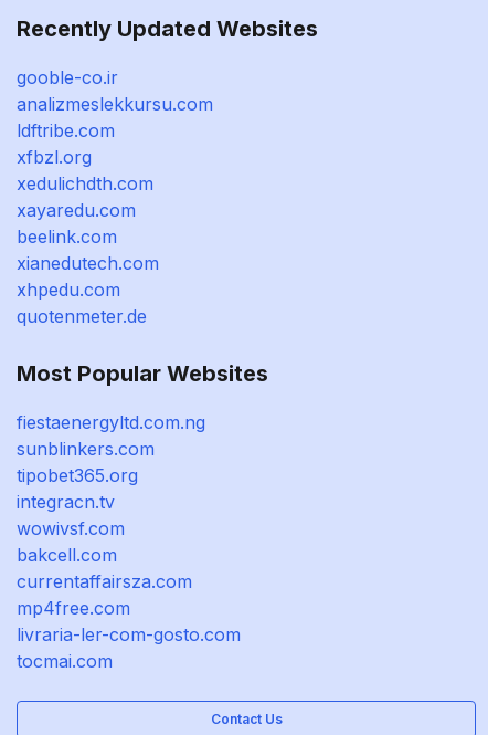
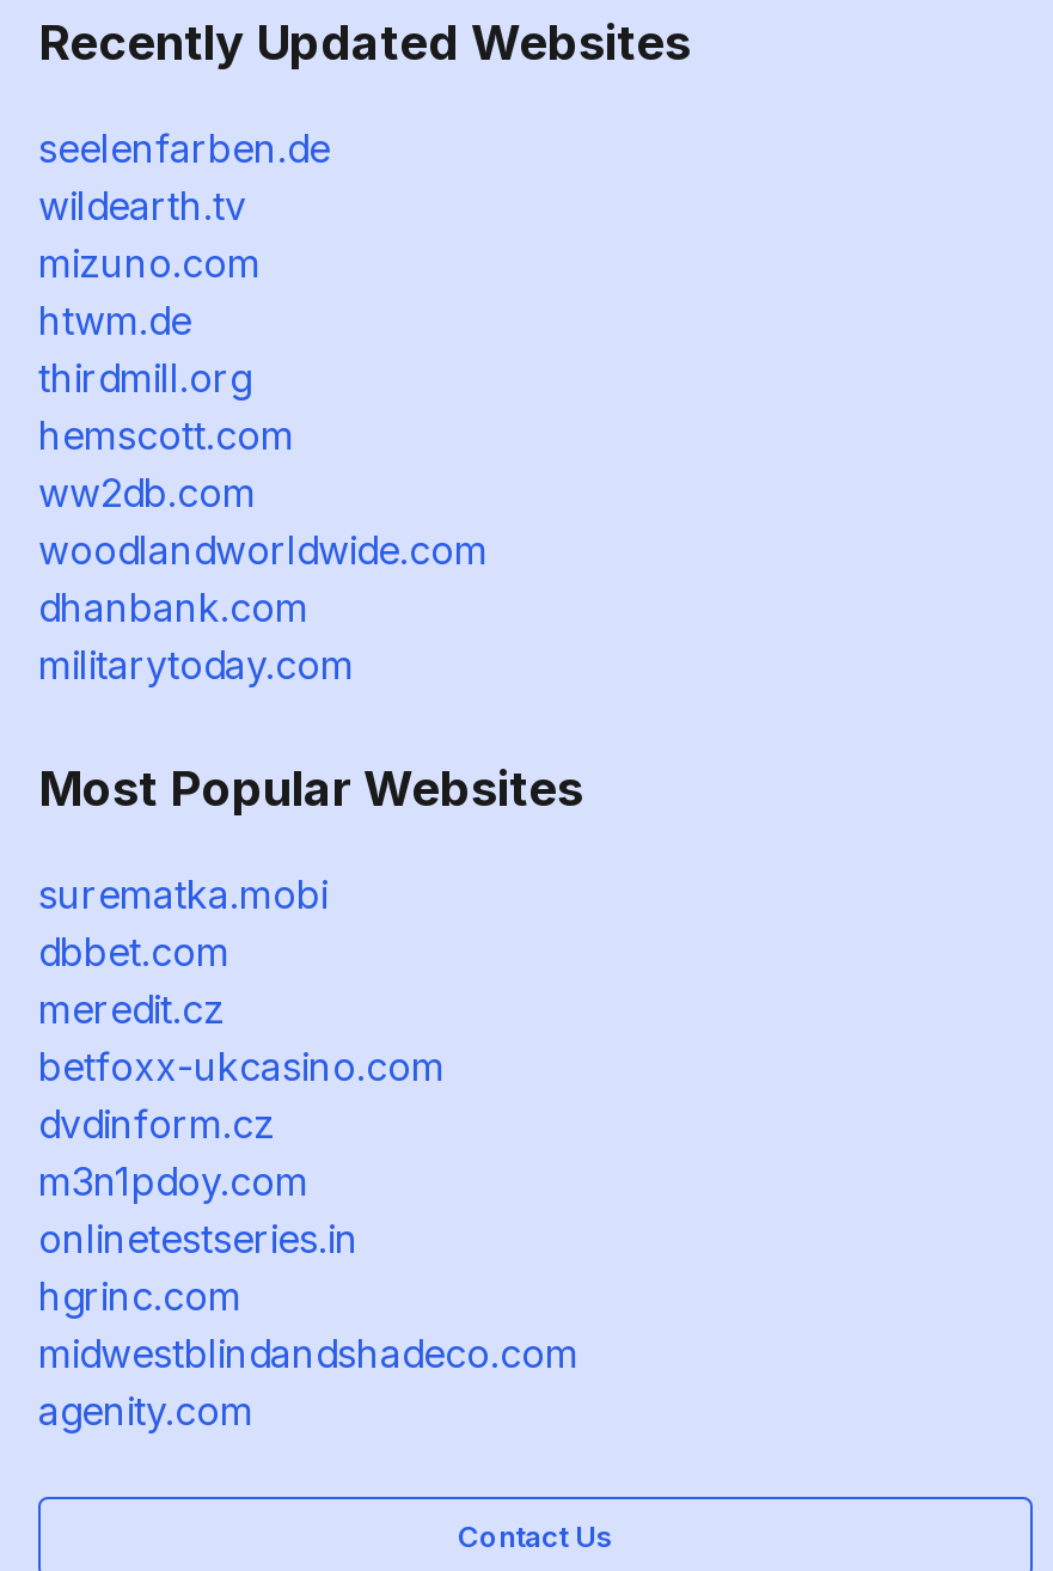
- gooble-co.ir
- analizmeslekkursu.com
- ldftribe.com
- xfbzl.org
- xedulichdth.com
- xayaredu.com
- beelink.com
- xianedutech.com
- xhpedu.com
- quotenmeter.de
+ seelenfarben.de
+ wildearth.tv
+ mizuno.com
+ htwm.de
+ thirdmill.org
+ hemscott.com
+ ww2db.com
+ woodlandworldwide.com
+ dhanbank.com
+ militarytoday.com

- fiestaenergyltd.com.ng
- sunblinkers.com
- tipobet365.org
- integracn.tv
- wowivsf.com
- bakcell.com
- currentaffairsza.com
- mp4free.com
- livraria-ler-com-gosto.com
- tocmai.com
+ surematka.mobi
+ dbbet.com
+ meredit.cz
+ betfoxx-ukcasino.com
+ dvdinform.cz
+ m3n1pdoy.com
+ onlinetestseries.in
+ hgrinc.com
+ midwestblindandshadeco.com
+ agenity.com
